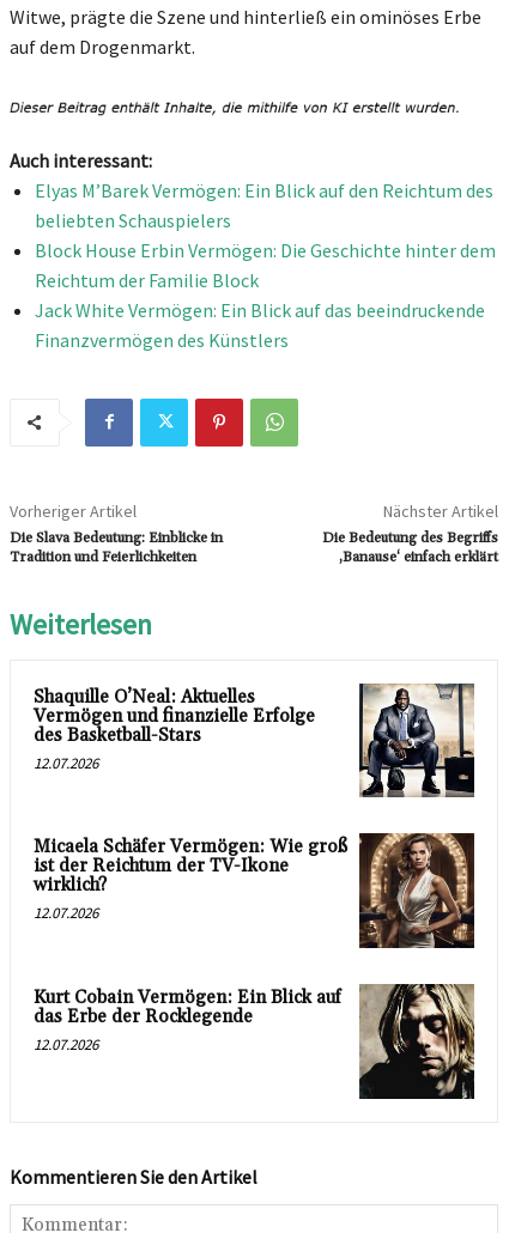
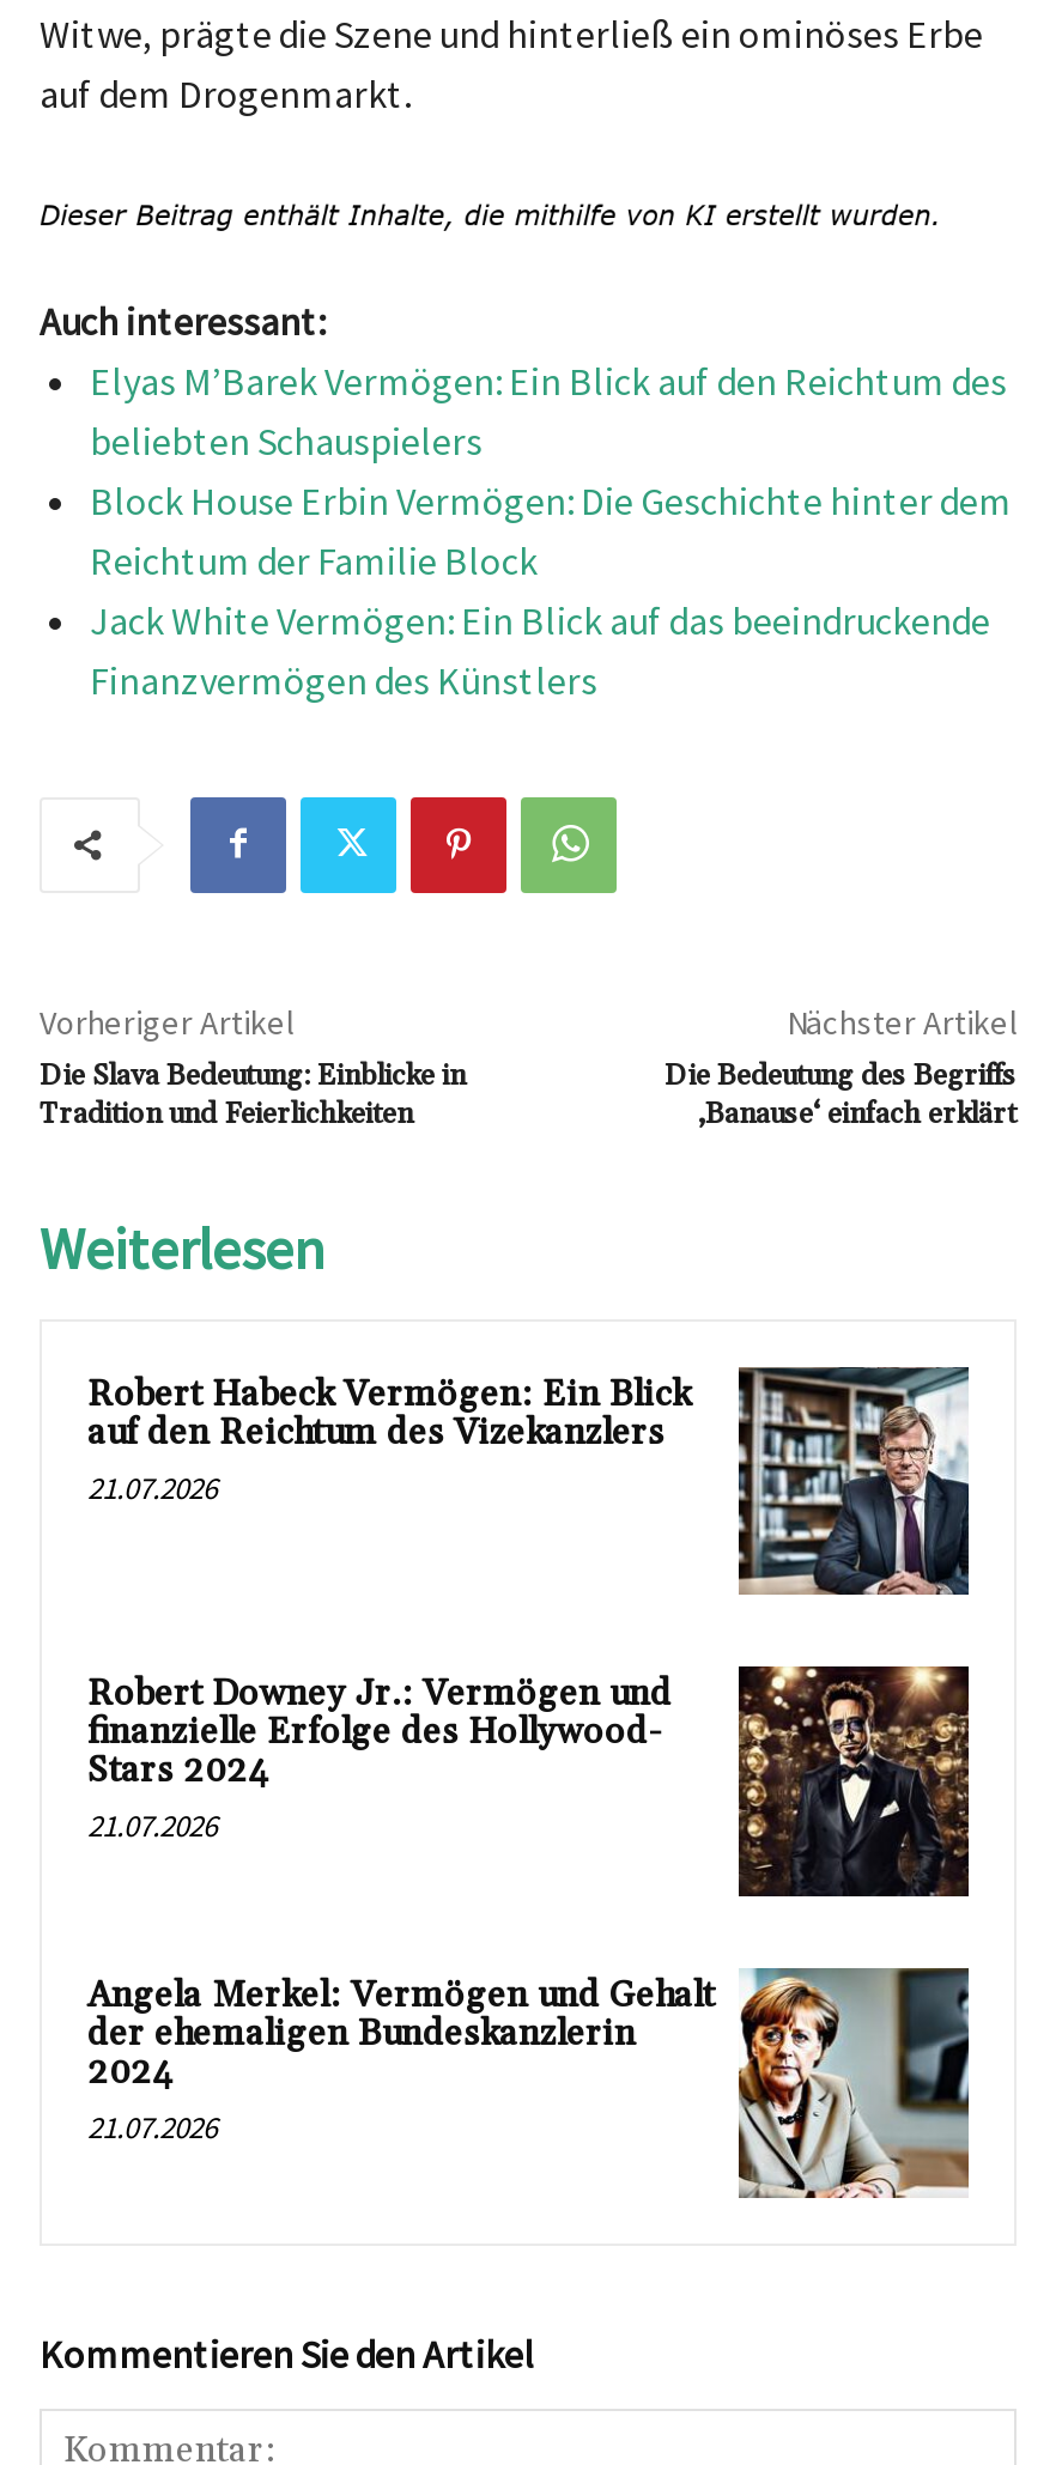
- [image]
- Shaquille O’Neal: Aktuelles
- Vermögen und finanzielle Erfolge
- des Basketball-Stars
- 12.07.2026
+ [image]
+ Robert Habeck Vermögen: Ein Blick
+ auf den Reichtum des Vizekanzlers
+ 21.07.2026

- [image]
- Micaela Schäfer Vermögen: Wie groß
- ist der Reichtum der TV-Ikone
- wirklich?
- 12.07.2026
+ [image]
+ Robert Downey Jr.: Vermögen und
+ finanzielle Erfolge des Hollywood-
+ Stars 2024
+ 21.07.2026

- [image]
- Kurt Cobain Vermögen: Ein Blick auf
- das Erbe der Rocklegende
- 12.07.2026
+ [image]
+ Angela Merkel: Vermögen und Gehalt
+ der ehemaligen Bundeskanzlerin
+ 2024
+ 21.07.2026
